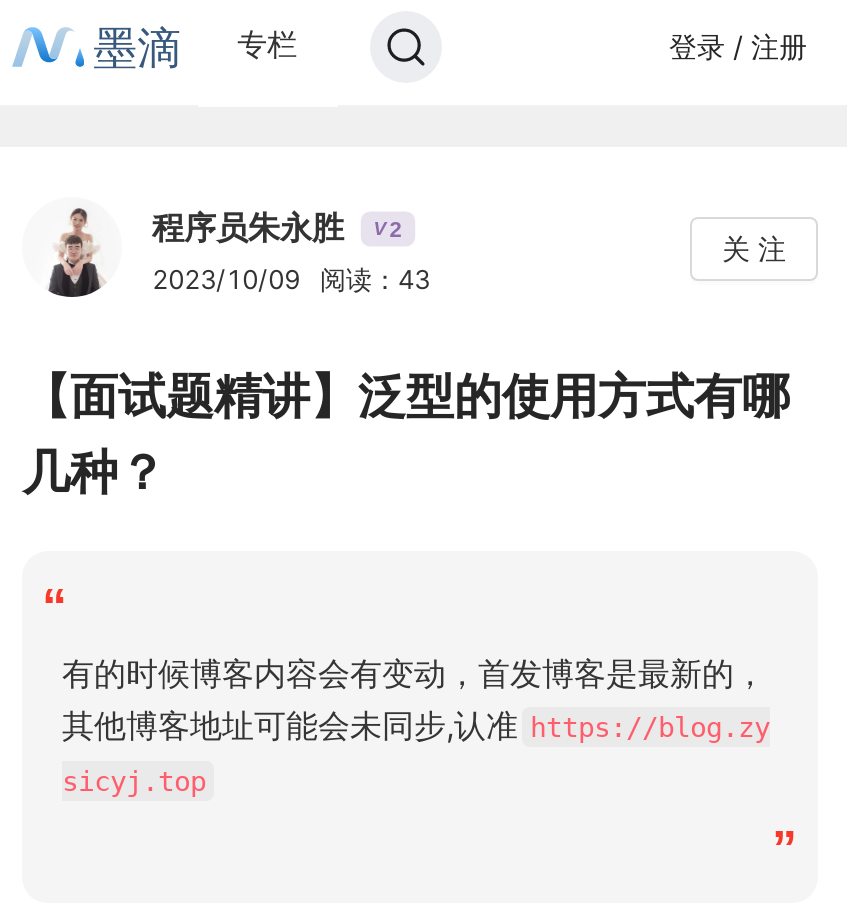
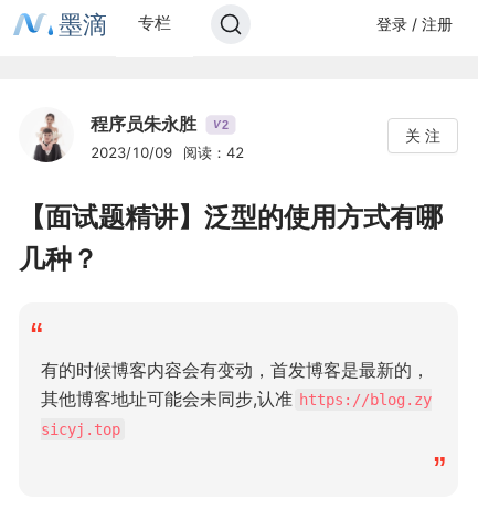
- 2023/10/09 阅读：43
+ 2023/10/09 阅读：42
